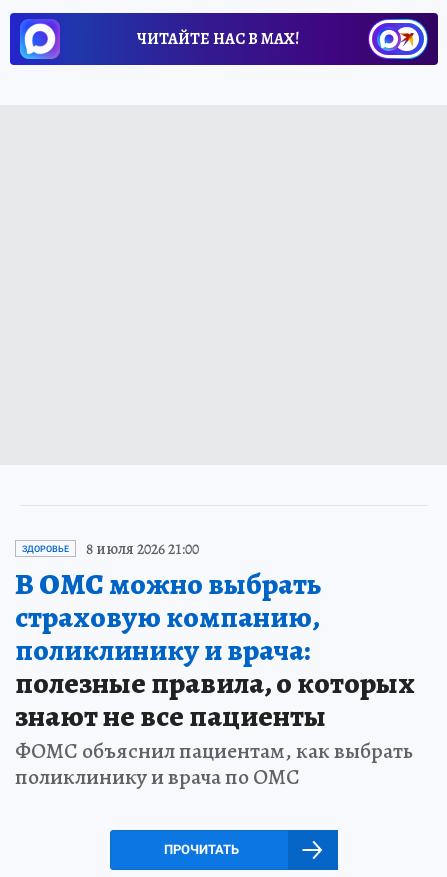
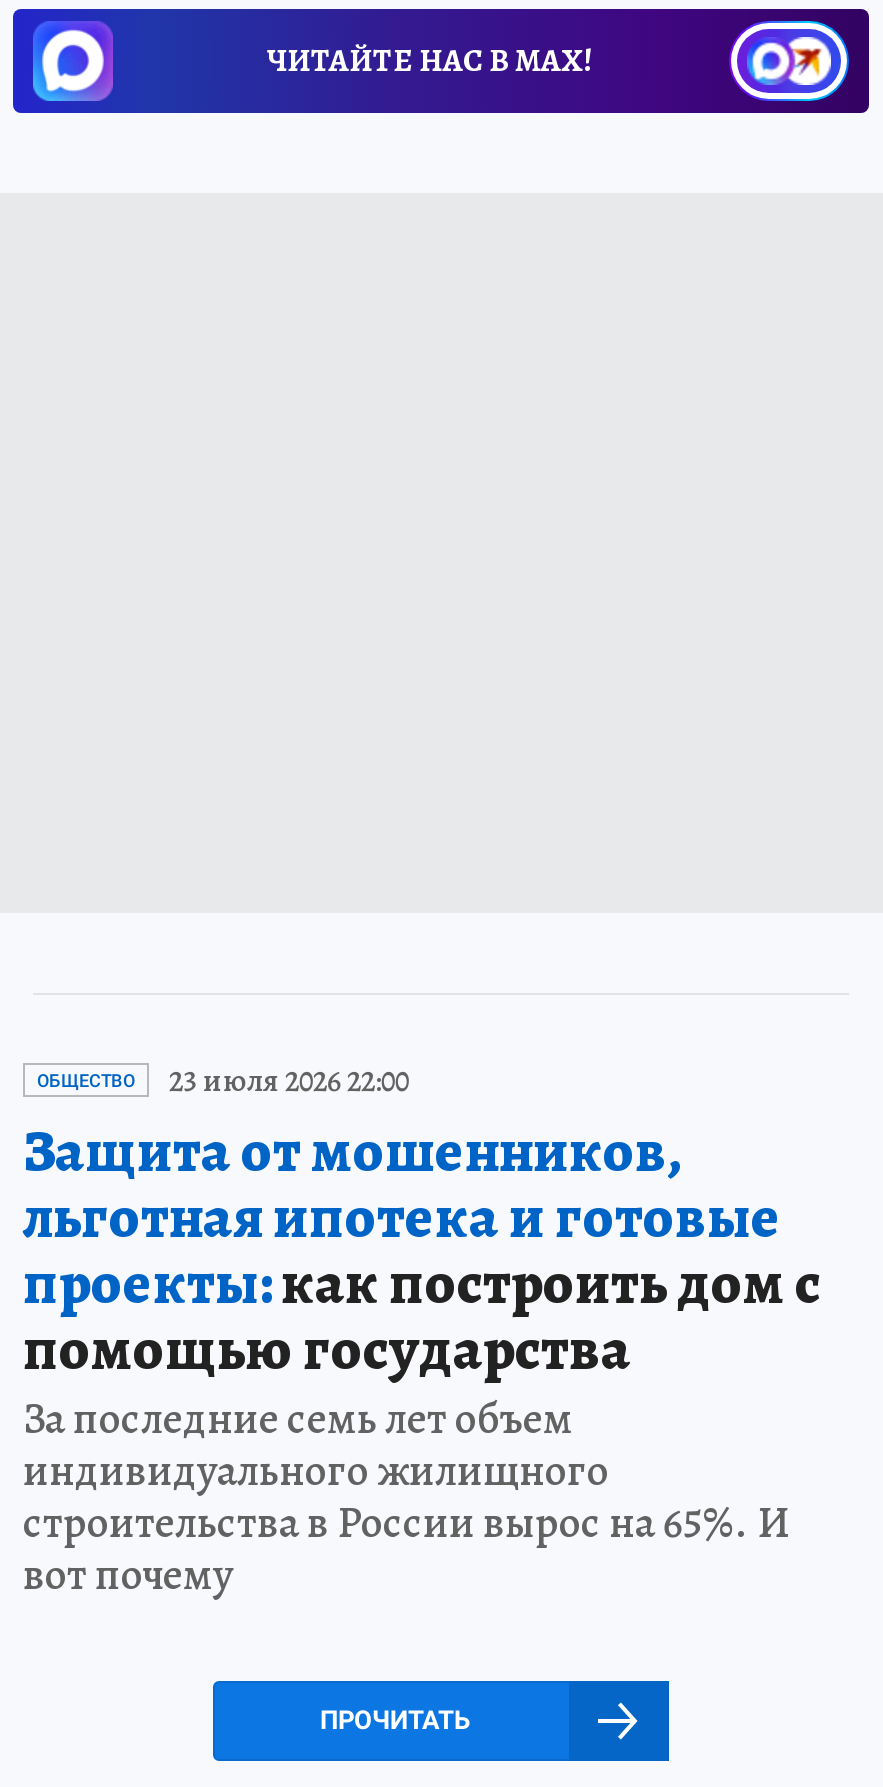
- ЗДОРОВЬЕ
- 8 июля 2026 21:00
- В ОМС можно выбрать
- страховую компанию,
- поликлинику и врача:
- полезные правила, о которых
- знают не все пациенты
- ФОМС объяснил пациентам, как выбрать
- поликлинику и врача по ОМС
+ ОБЩЕСТВО
+ 23 июля 2026 22:00
+ Защита от мошенников,
+ льготная ипотека и готовые
+ проекты:как построить дом с
+ помощью государства
+ За последние семь лет объем
+ индивидуального жилищного
+ строительства в России вырос на 65%. И
+ вот почему
